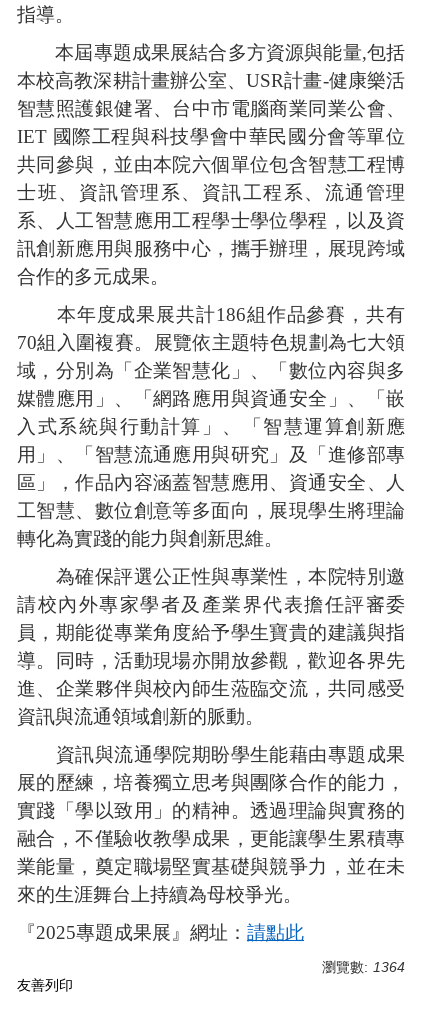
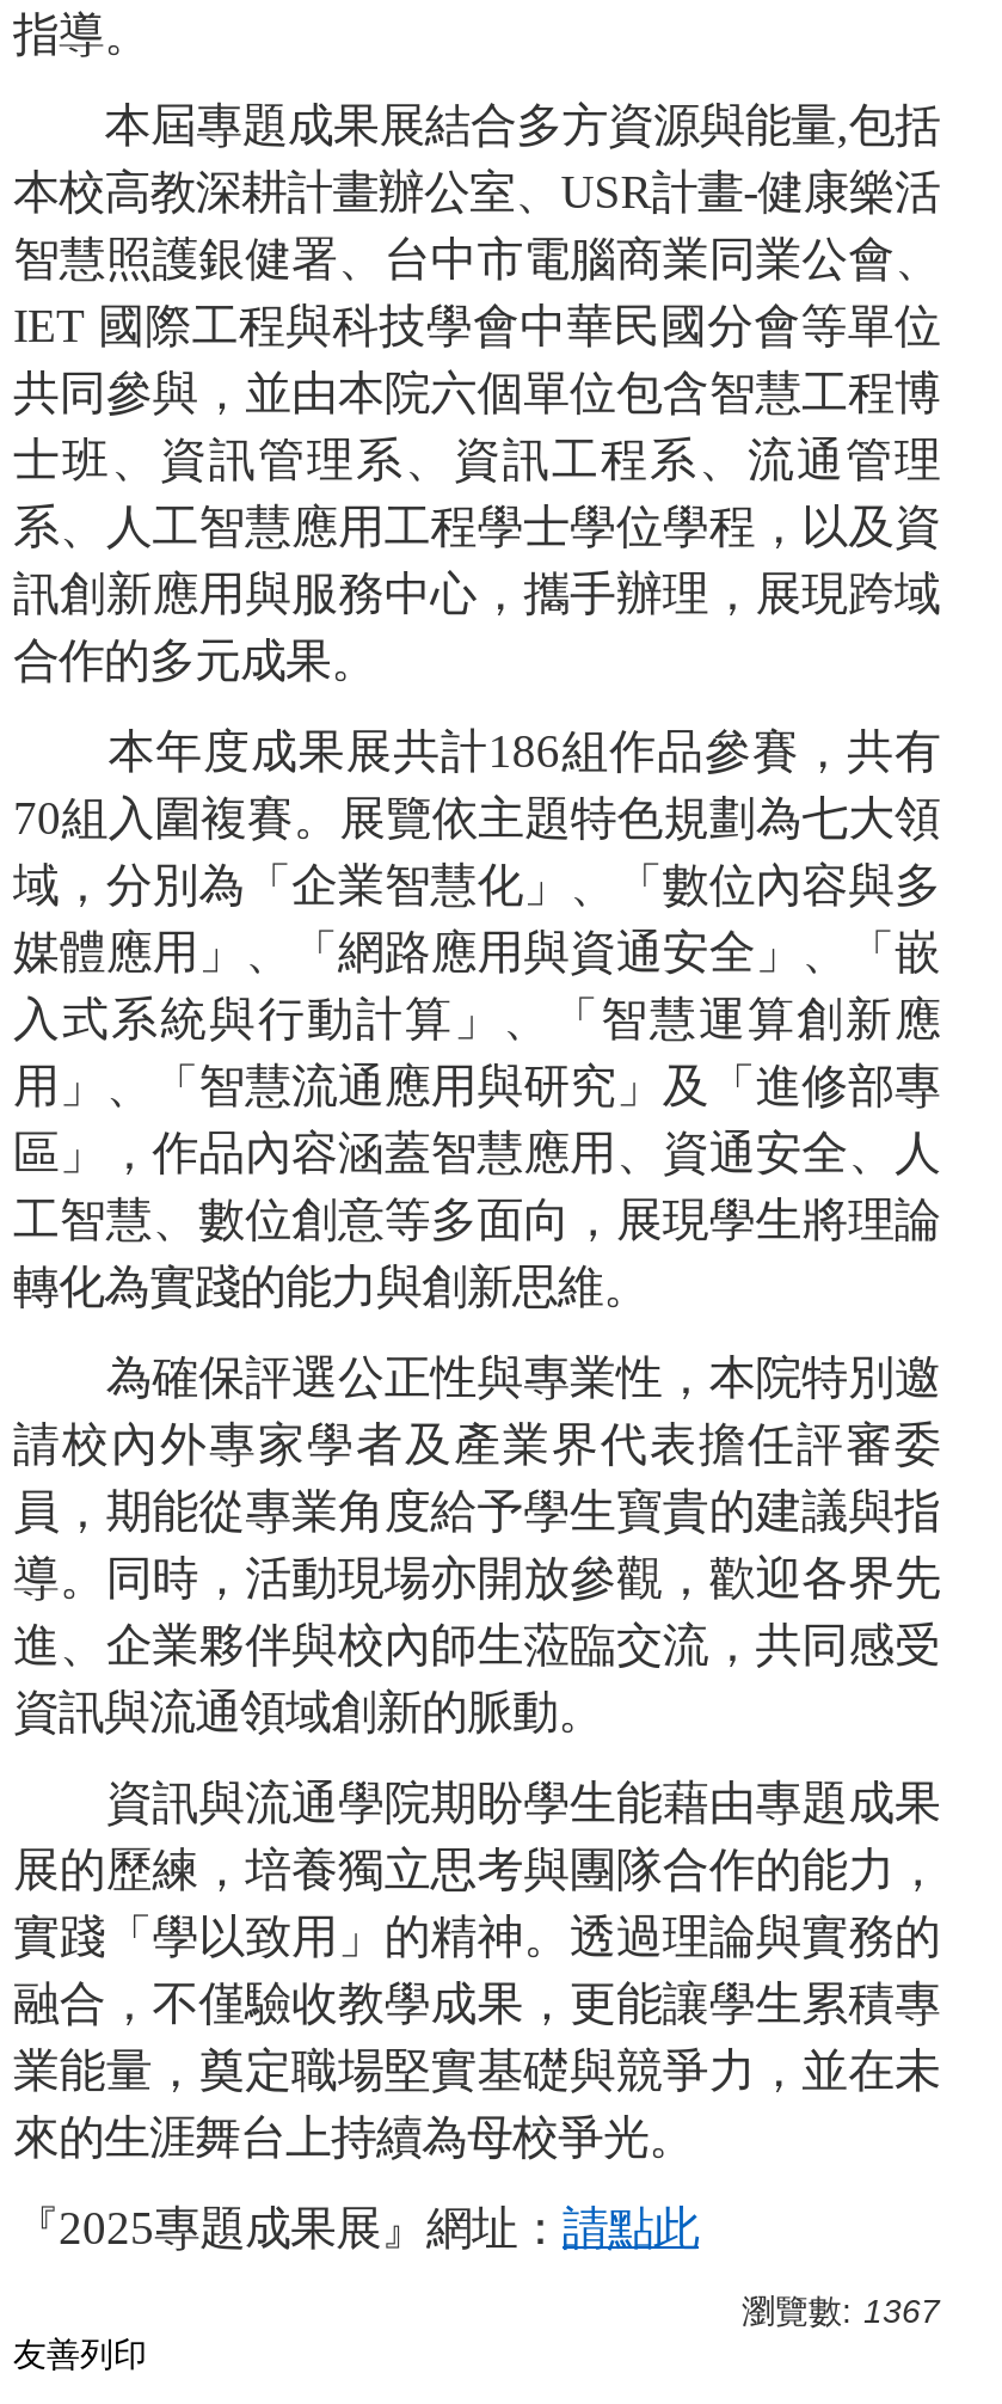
- 瀏覽數: 1364
+ 瀏覽數: 1367
